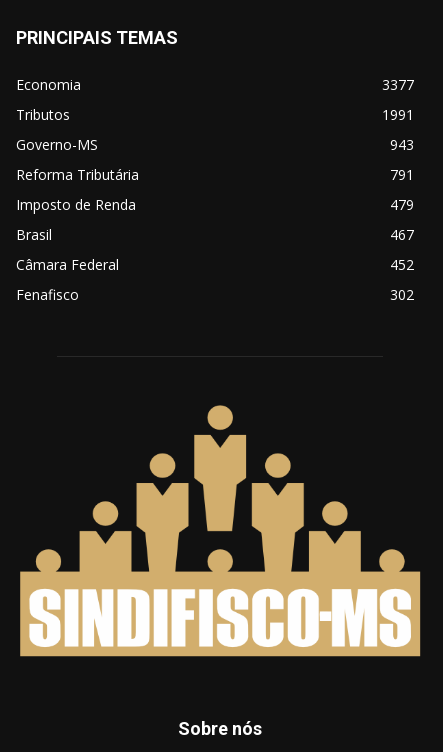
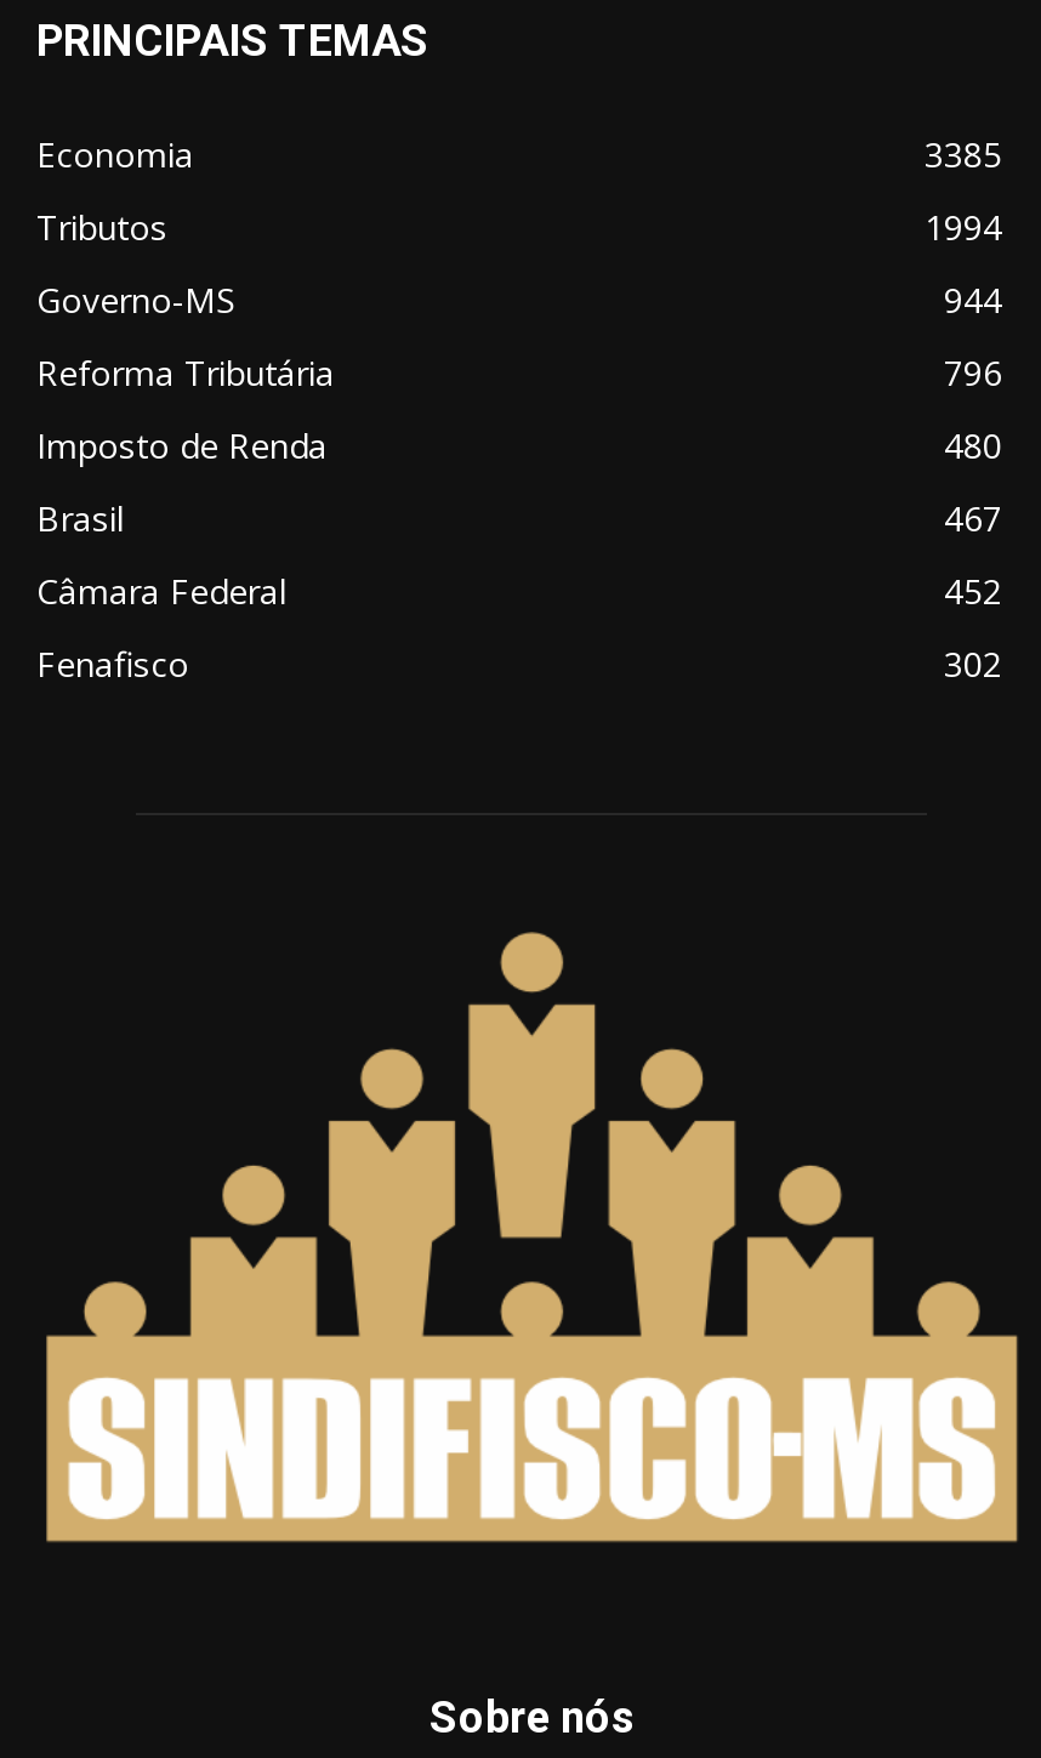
- 3377
+ 3385

- 1991
+ 1994

- 943
+ 944

- 791
+ 796

- 479
+ 480
